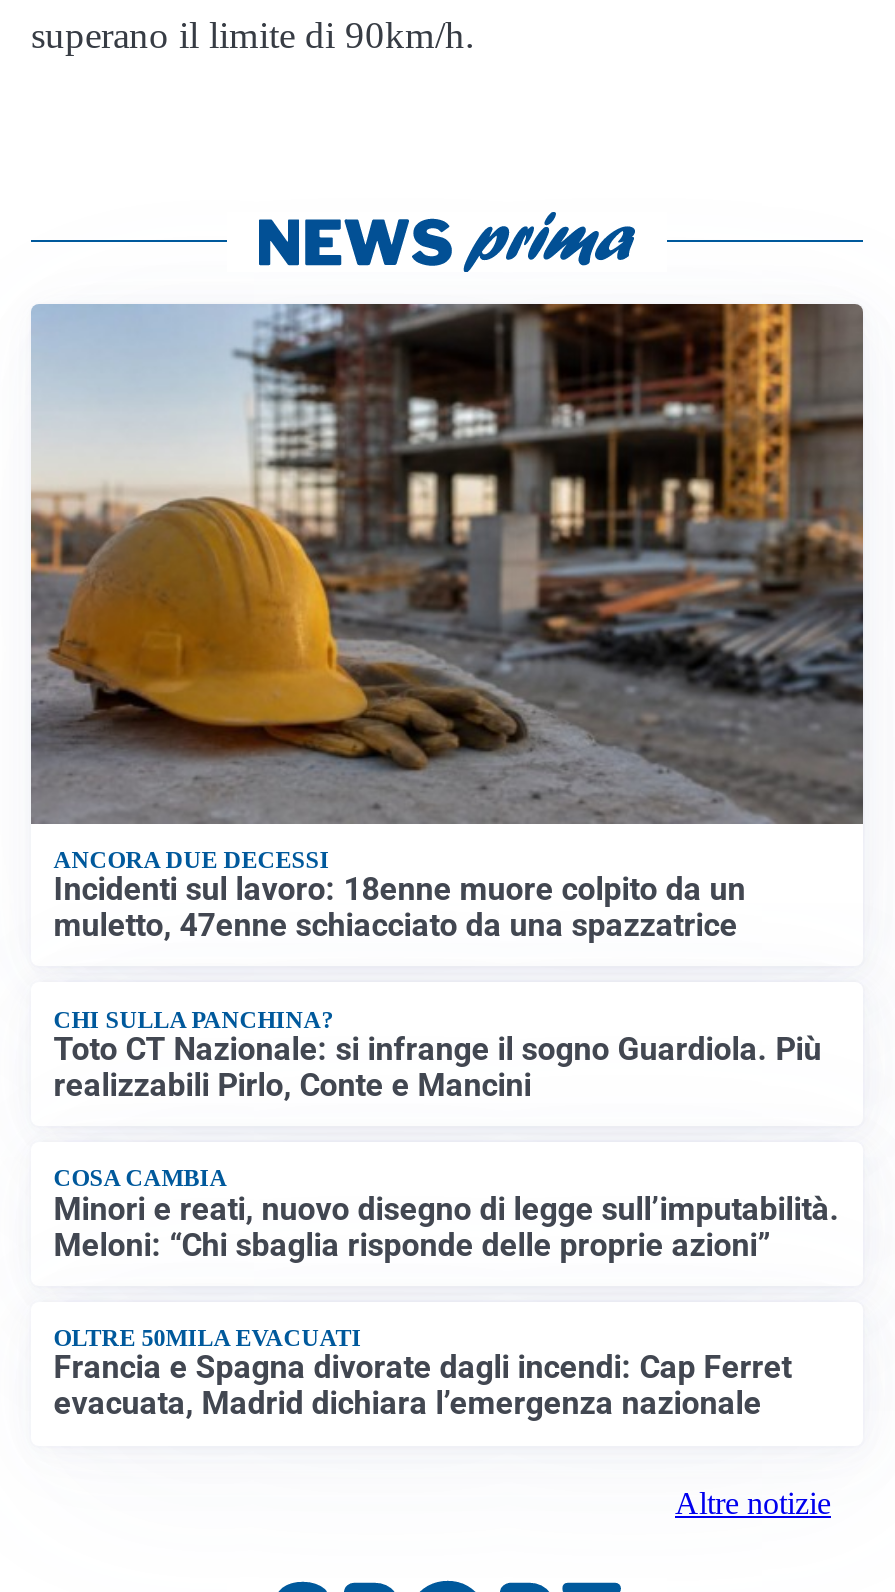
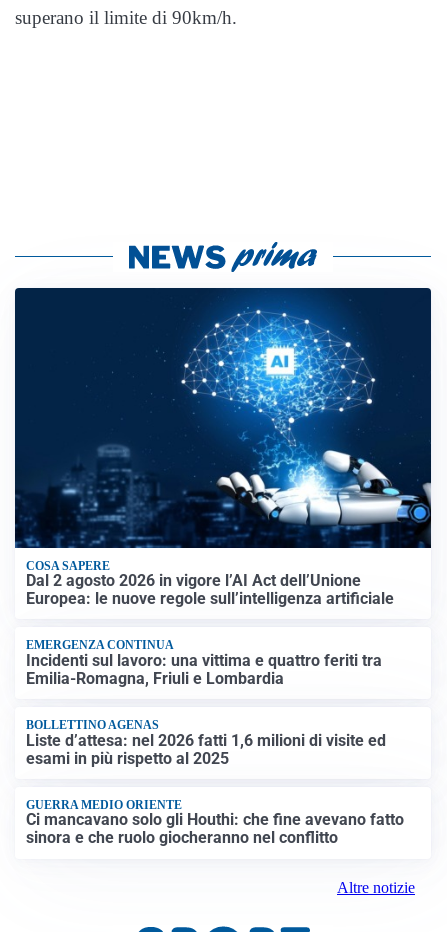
- [image]
- ANCORA DUE DECESSI
- Incidenti sul lavoro: 18enne muore colpito da un
- muletto, 47enne schiacciato da una spazzatrice
+ [image]
+ COSA SAPERE
+ Dal 2 agosto 2026 in vigore l’AI Act dell’Unione
+ Europea: le nuove regole sull’intelligenza artificiale

- CHI SULLA PANCHINA?
- Toto CT Nazionale: si infrange il sogno Guardiola. Più
- realizzabili Pirlo, Conte e Mancini
+ EMERGENZA CONTINUA
+ Incidenti sul lavoro: una vittima e quattro feriti tra
+ Emilia-Romagna, Friuli e Lombardia

- COSA CAMBIA
- Minori e reati, nuovo disegno di legge sull’imputabilità.
- Meloni: “Chi sbaglia risponde delle proprie azioni”
+ BOLLETTINO AGENAS
+ Liste d’attesa: nel 2026 fatti 1,6 milioni di visite ed
+ esami in più rispetto al 2025

- OLTRE 50MILA EVACUATI
- Francia e Spagna divorate dagli incendi: Cap Ferret
- evacuata, Madrid dichiara l’emergenza nazionale
+ GUERRA MEDIO ORIENTE
+ Ci mancavano solo gli Houthi: che fine avevano fatto
+ sinora e che ruolo giocheranno nel conflitto
